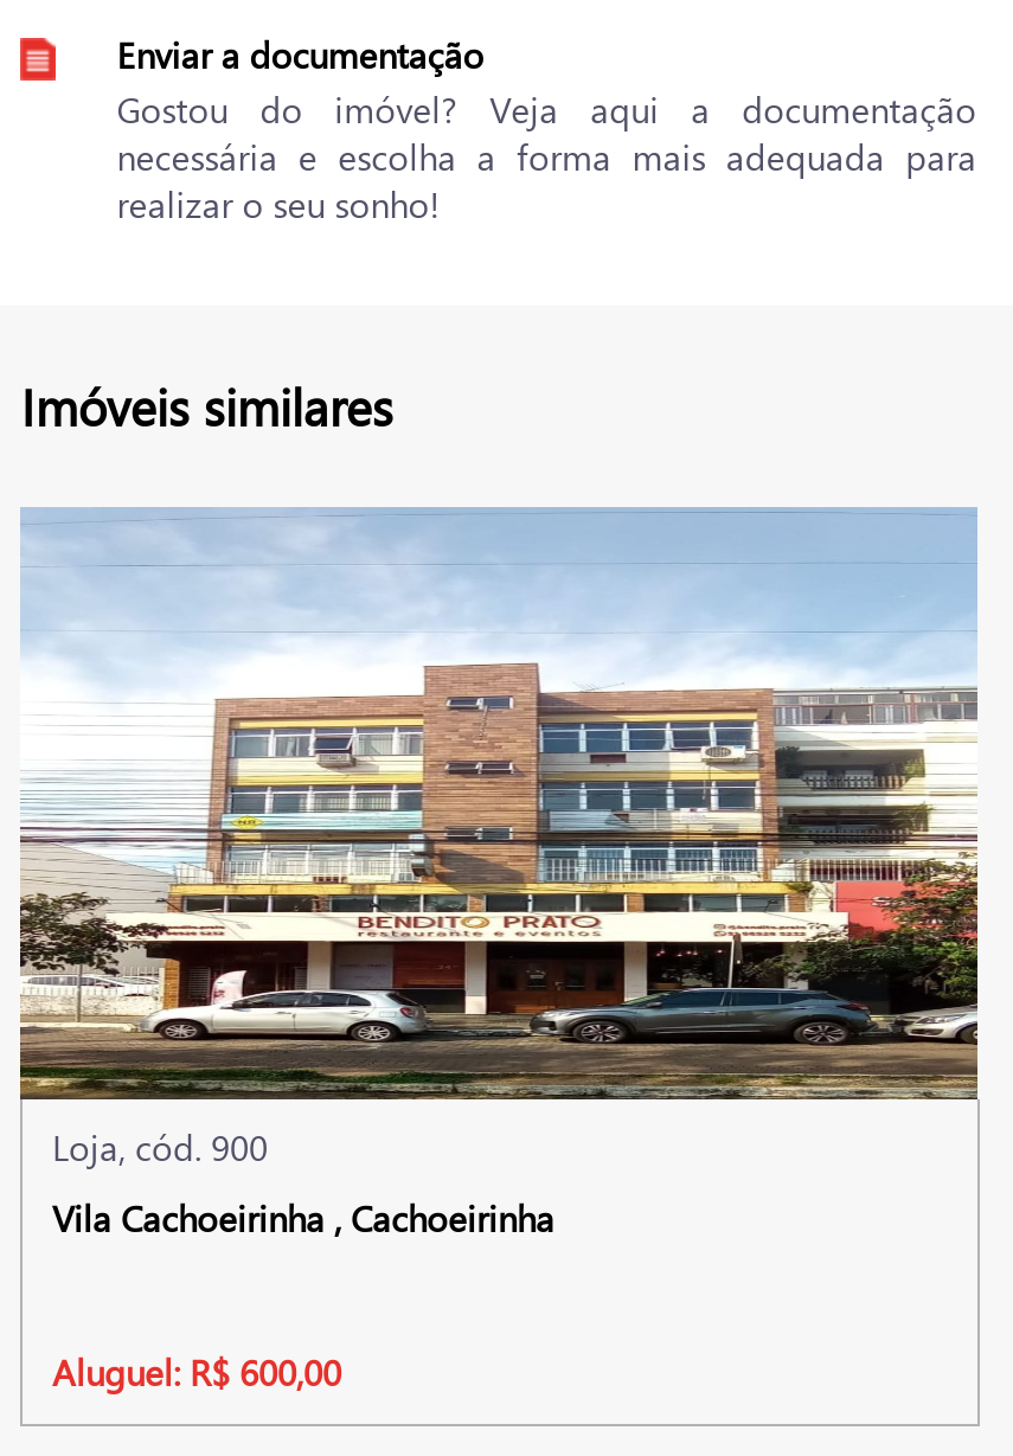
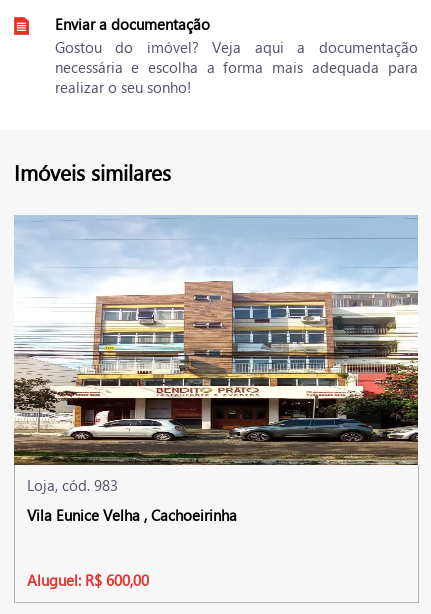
- Loja, cód. 900
+ Loja, cód. 983

- Vila Cachoeirinha , Cachoeirinha
+ Vila Eunice Velha , Cachoeirinha
